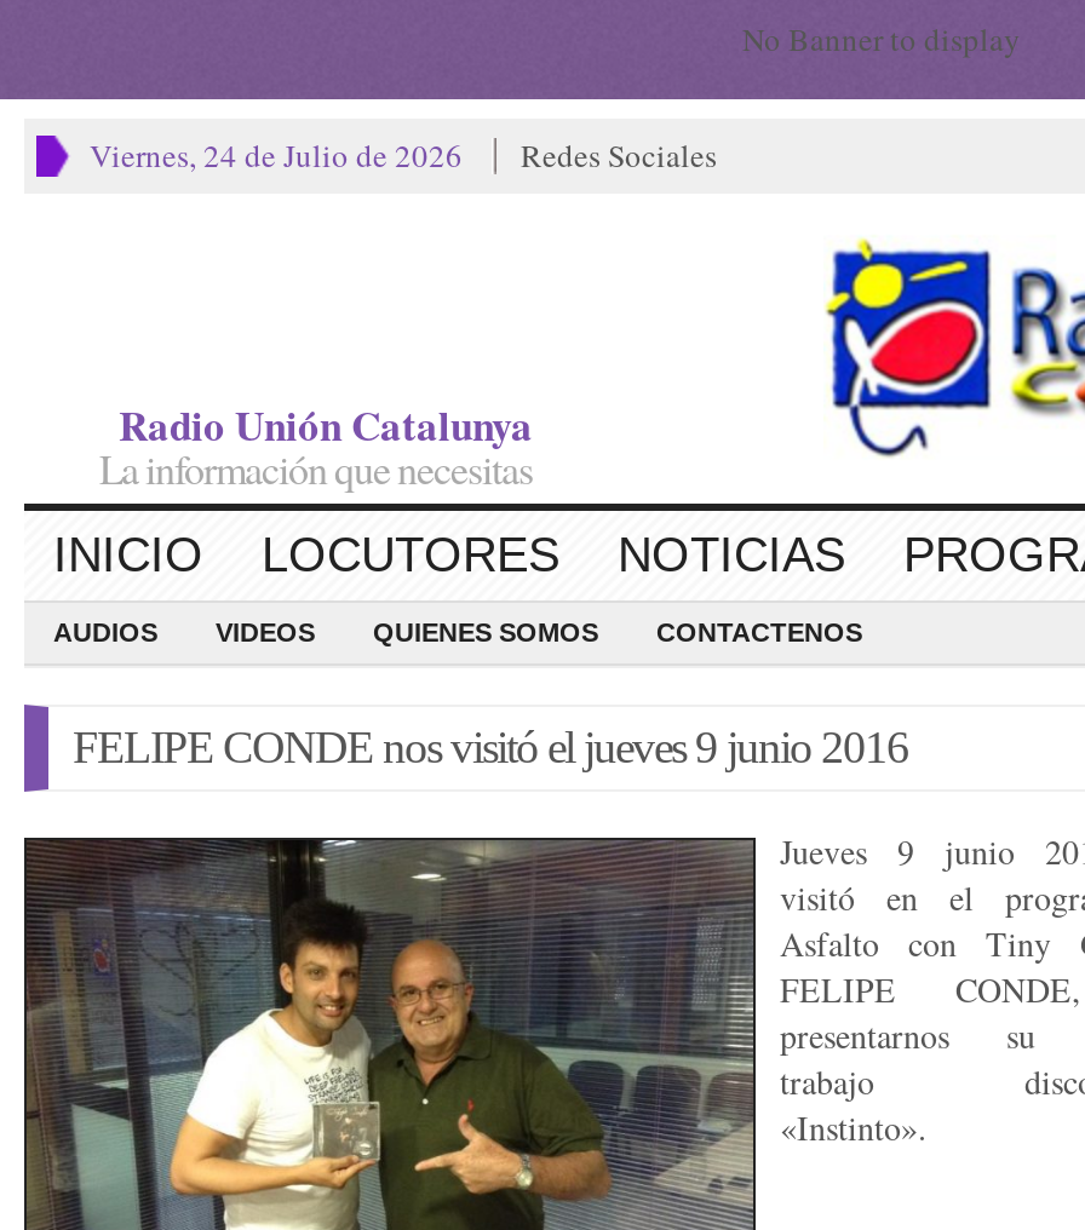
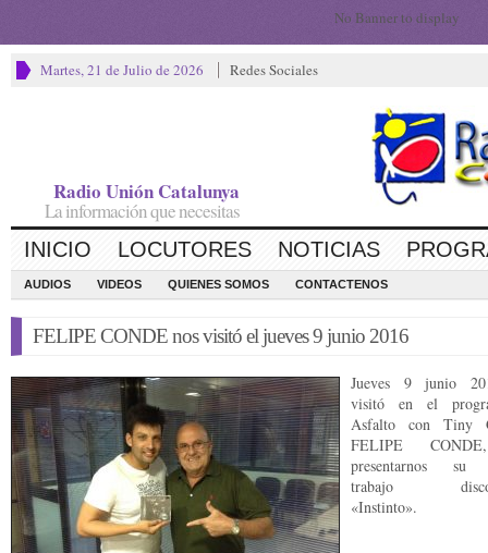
- Viernes, 24 de Julio de 2026
+ Martes, 21 de Julio de 2026
